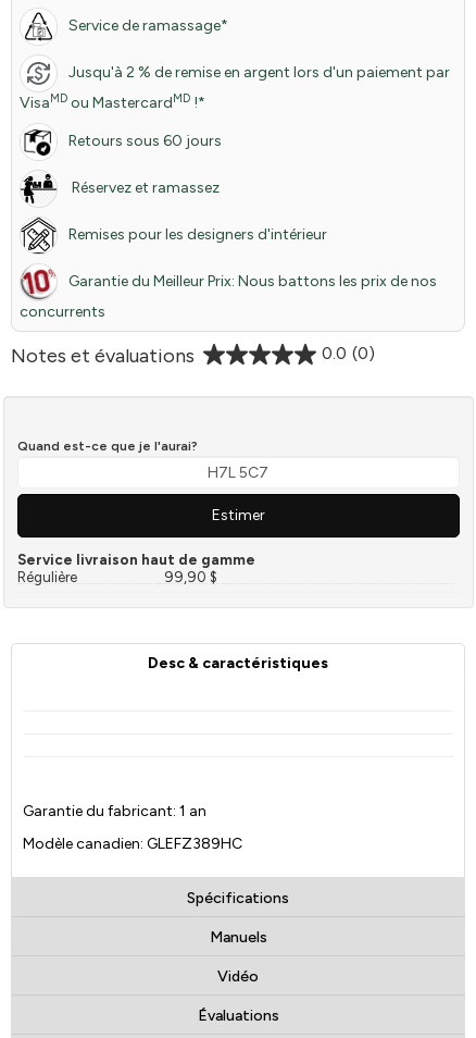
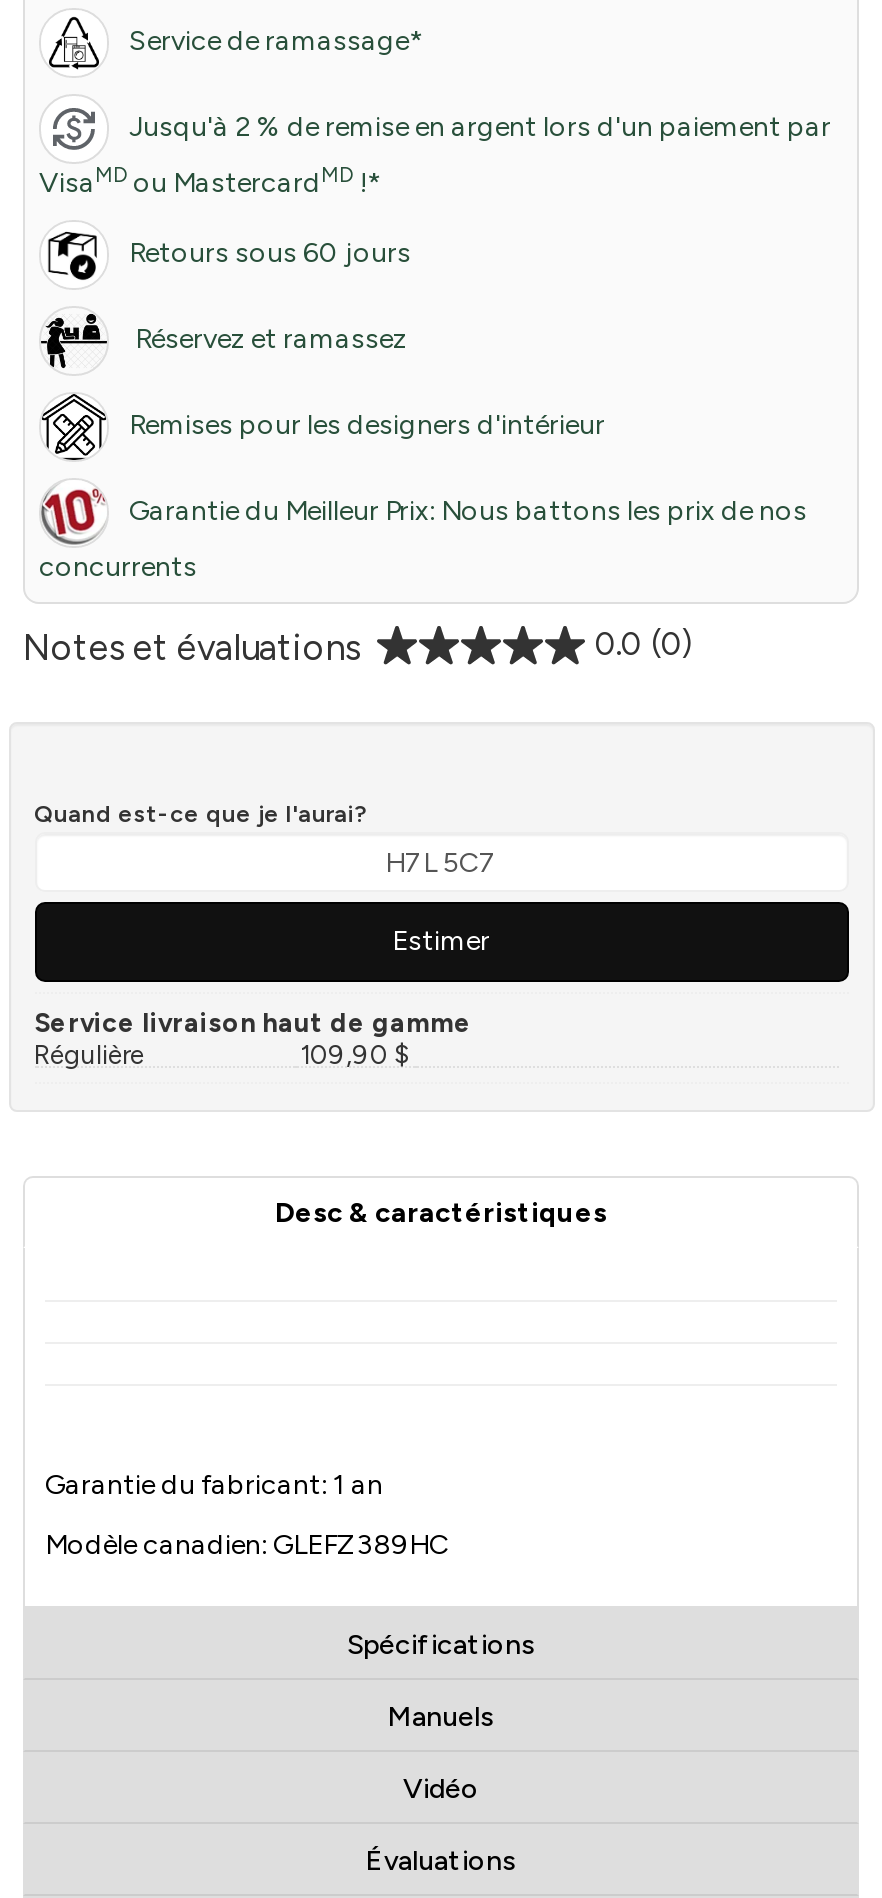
- 99,90 $
+ 109,90 $
